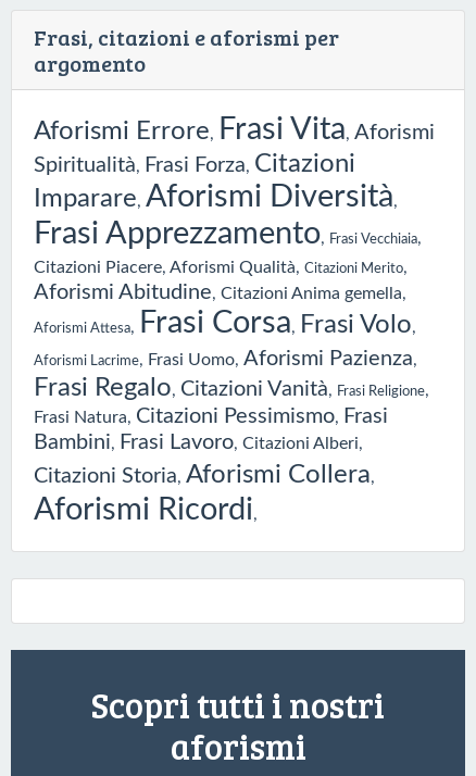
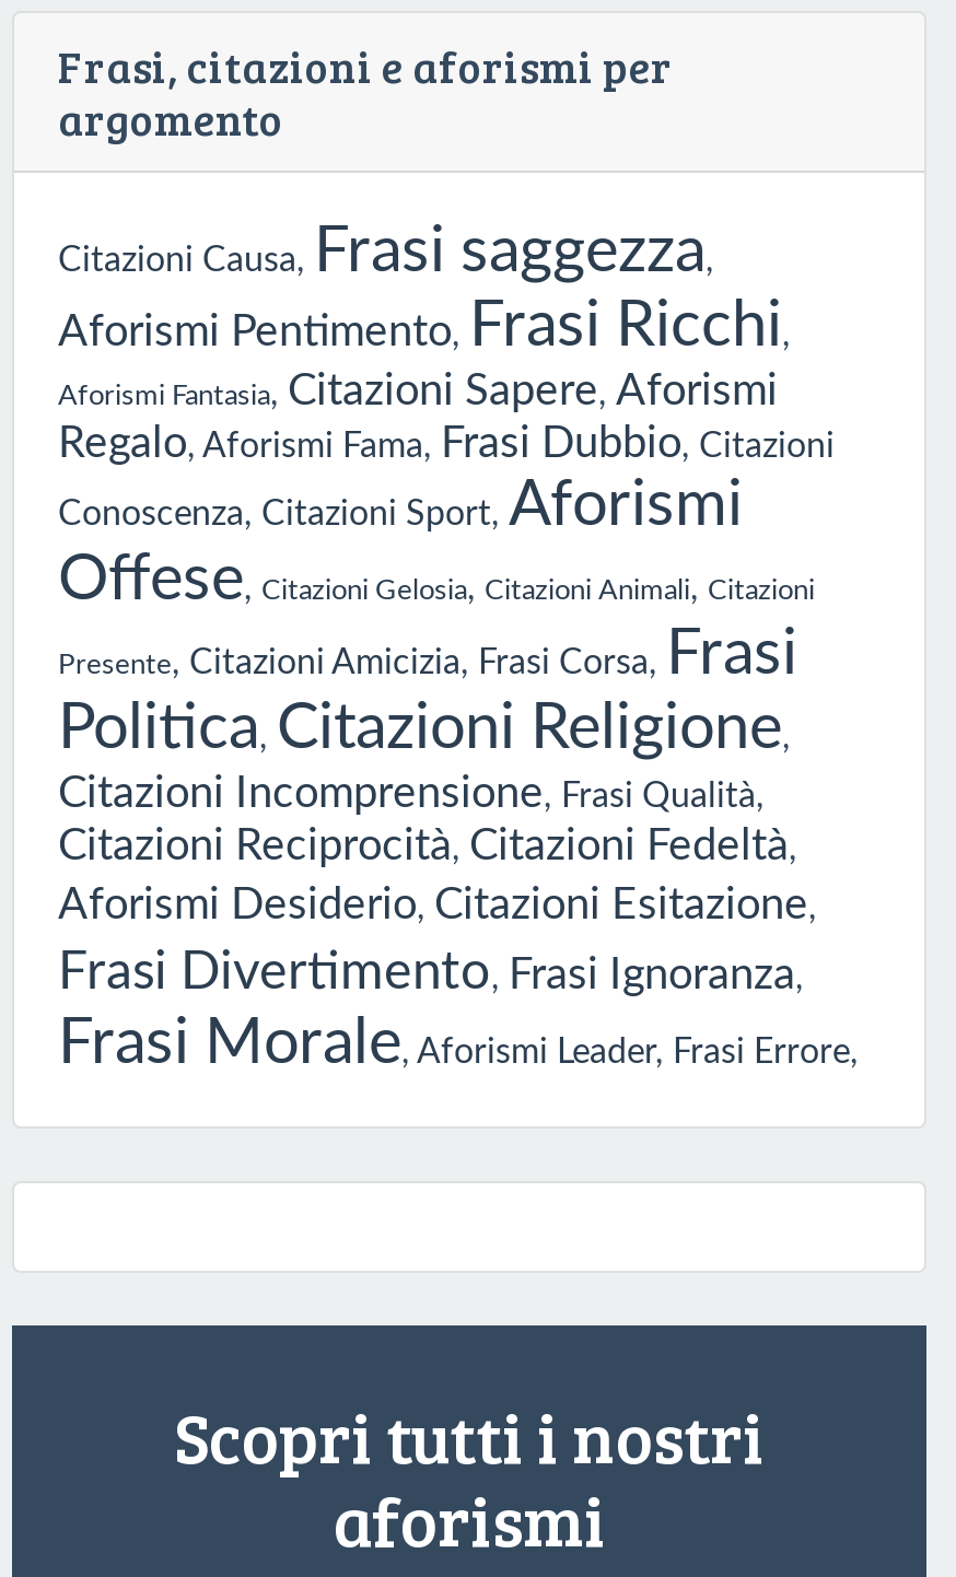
- Aforismi Errore, Frasi Vita, Aforismi
- Spiritualità, Frasi Forza, Citazioni
- Imparare, Aforismi Diversità,
- Frasi Apprezzamento, Frasi Vecchiaia,
- Citazioni Piacere, Aforismi Qualità, Citazioni Merito,
- Aforismi Abitudine, Citazioni Anima gemella,
- Aforismi Attesa, Frasi Corsa, Frasi Volo,
- Aforismi Lacrime, Frasi Uomo, Aforismi Pazienza,
- Frasi Regalo, Citazioni Vanità, Frasi Religione,
- Frasi Natura, Citazioni Pessimismo, Frasi
- Bambini, Frasi Lavoro, Citazioni Alberi,
- Citazioni Storia, Aforismi Collera,
- Aforismi Ricordi,
+ Citazioni Causa, Frasi saggezza,
+ Aforismi Pentimento, Frasi Ricchi,
+ Aforismi Fantasia, Citazioni Sapere, Aforismi
+ Regalo, Aforismi Fama, Frasi Dubbio, Citazioni
+ Conoscenza, Citazioni Sport, Aforismi
+ Offese, Citazioni Gelosia, Citazioni Animali, Citazioni
+ Presente, Citazioni Amicizia, Frasi Corsa, Frasi
+ Politica, Citazioni Religione,
+ Citazioni Incomprensione, Frasi Qualità,
+ Citazioni Reciprocità, Citazioni Fedeltà,
+ Aforismi Desiderio, Citazioni Esitazione,
+ Frasi Divertimento, Frasi Ignoranza,
+ Frasi Morale,Aforismi Leader, Frasi Errore,
